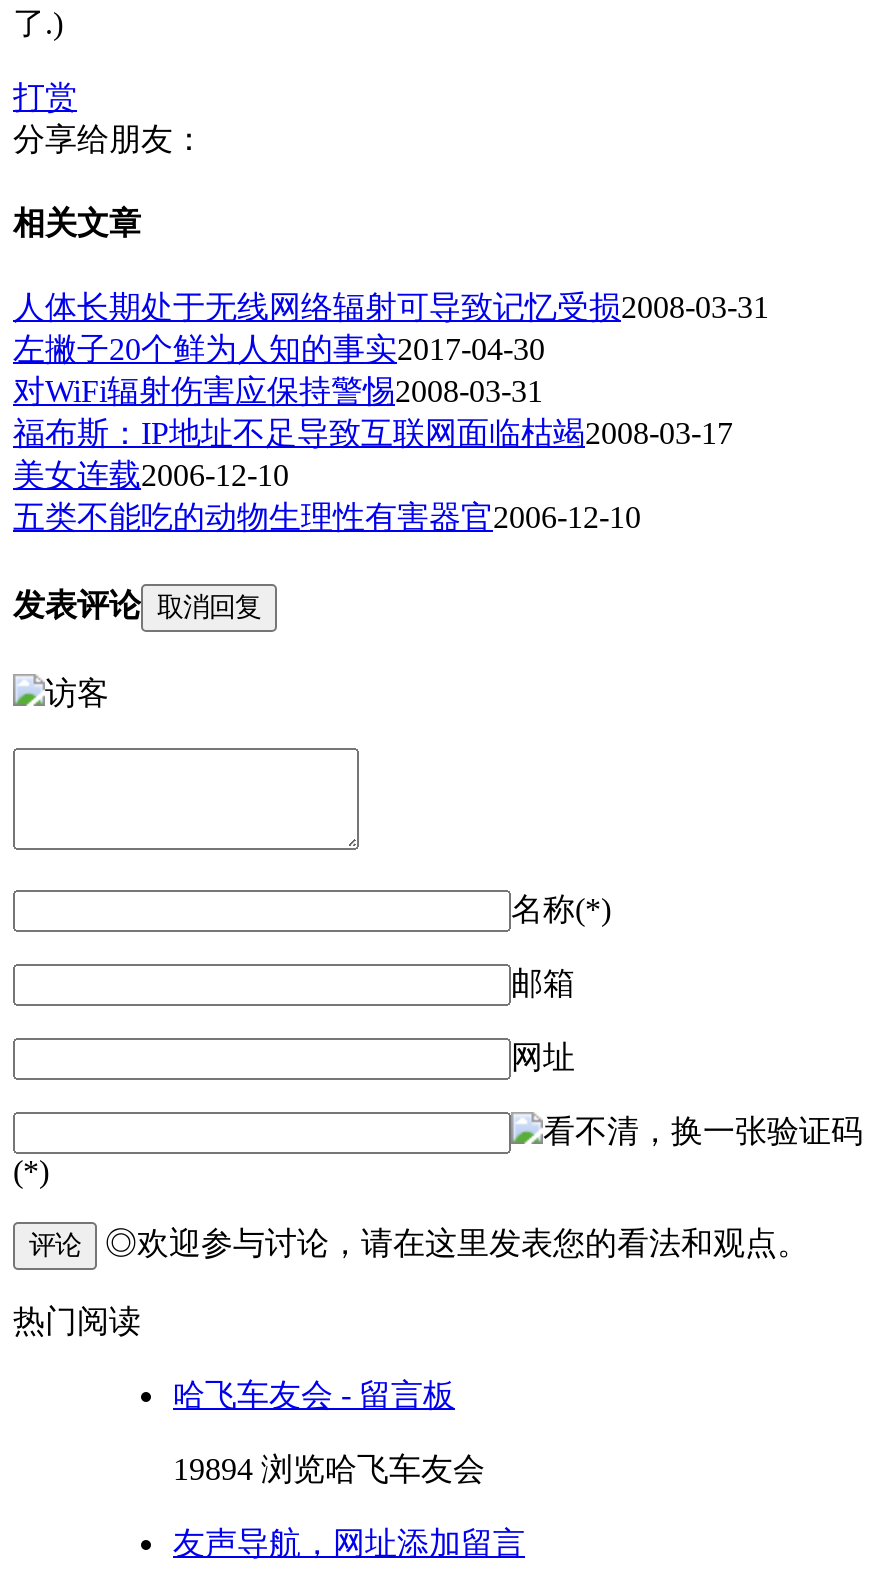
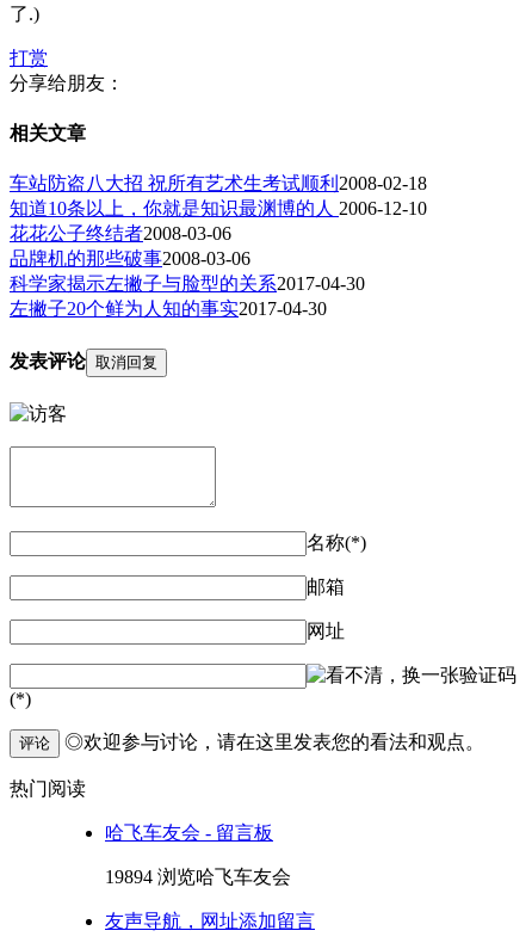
- 人体长期处于无线网络辐射可导致记忆受损2008-03-31
+ 车站防盗八大招 祝所有艺术生考试顺利2008-02-18
+ 知道10条以上，你就是知识最渊博的人2006-12-10
+ 花花公子终结者2008-03-06
+ 品牌机的那些破事2008-03-06
+ 科学家揭示左撇子与脸型的关系2017-04-30

moved down: 左撇子20个鲜为人知的事实2017-04-30

- 对WiFi辐射伤害应保持警惕2008-03-31
- 福布斯：IP地址不足导致互联网面临枯竭2008-03-17
- 美女连载2006-12-10
- 五类不能吃的动物生理性有害器官2006-12-10
